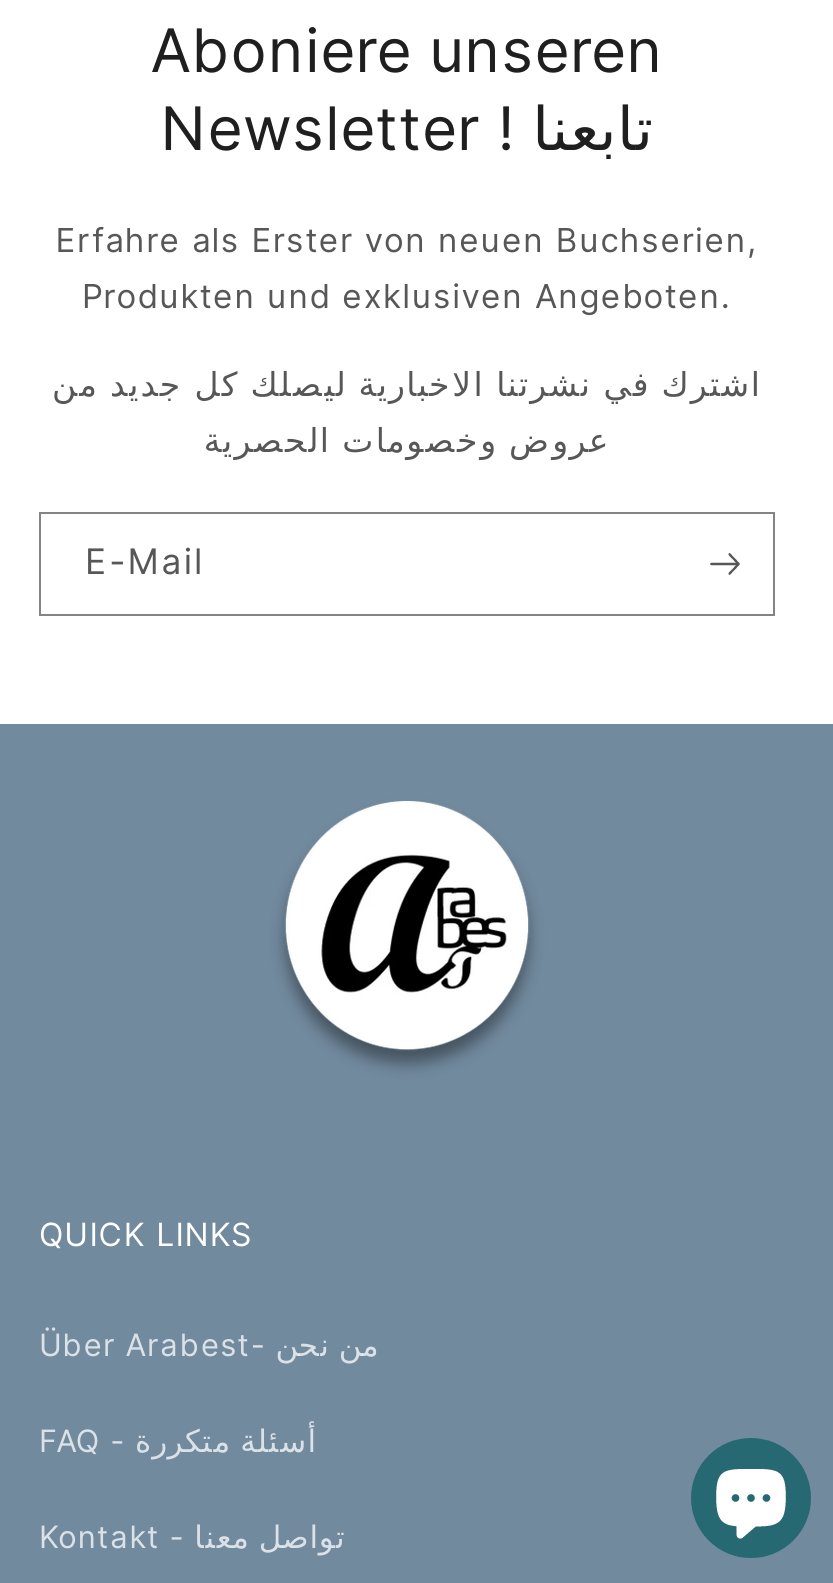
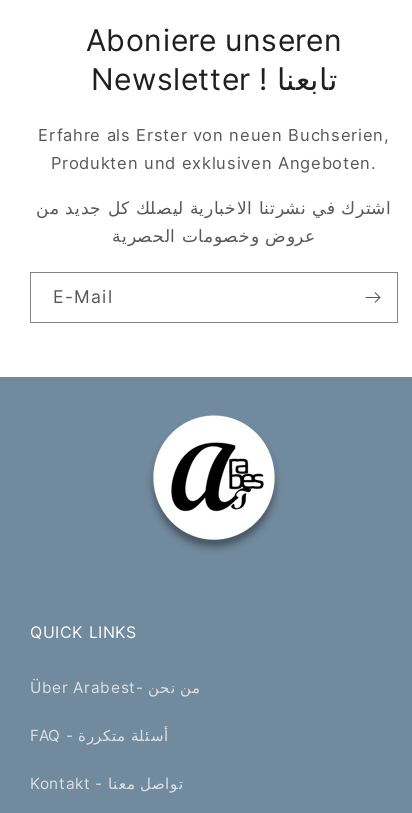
- [image]
